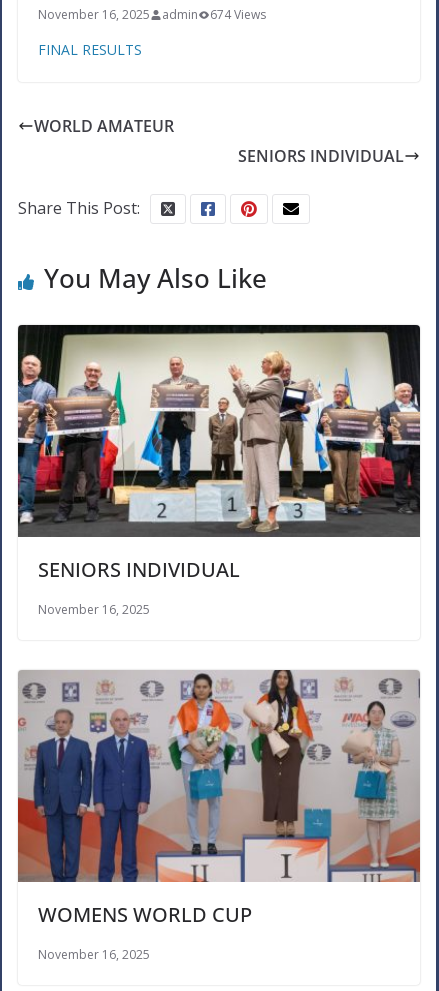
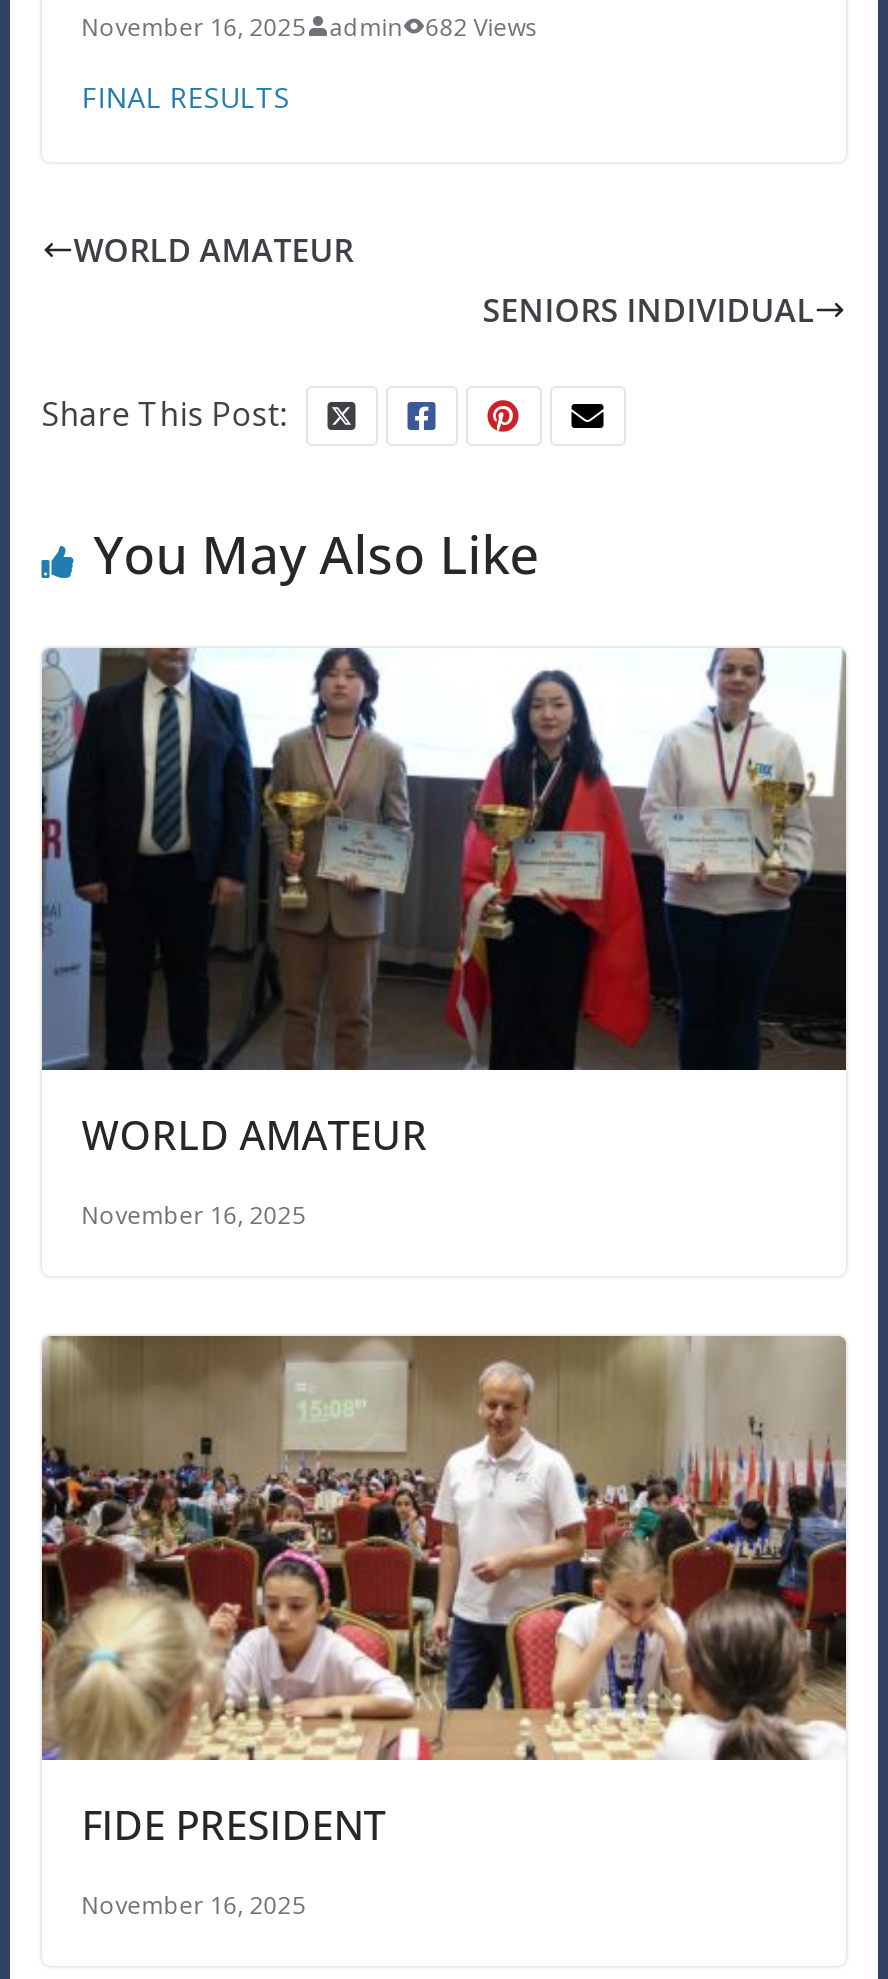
- November 16, 2025 admin 674 Views
+ November 16, 2025 admin 682 Views

- [image]
- SENIORS INDIVIDUAL
+ [image]
+ WORLD AMATEUR

- [image]
- WOMENS WORLD CUP
+ [image]
+ FIDE PRESIDENT
